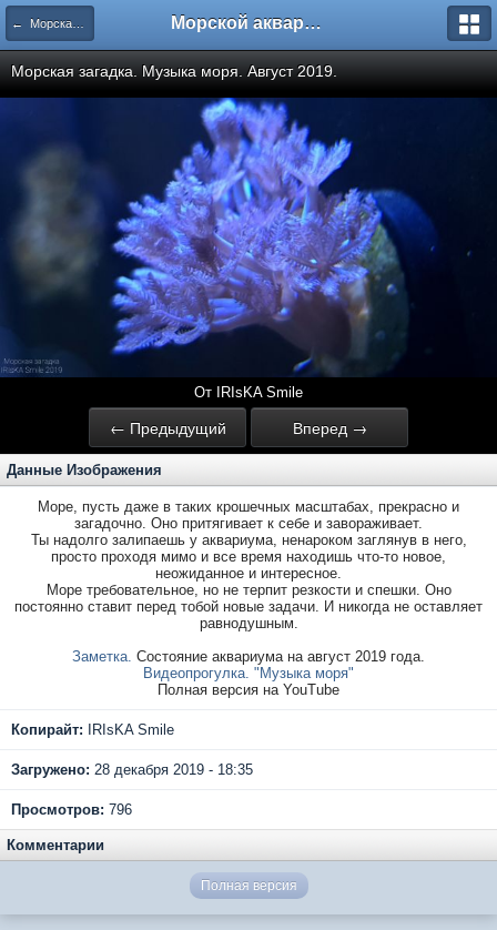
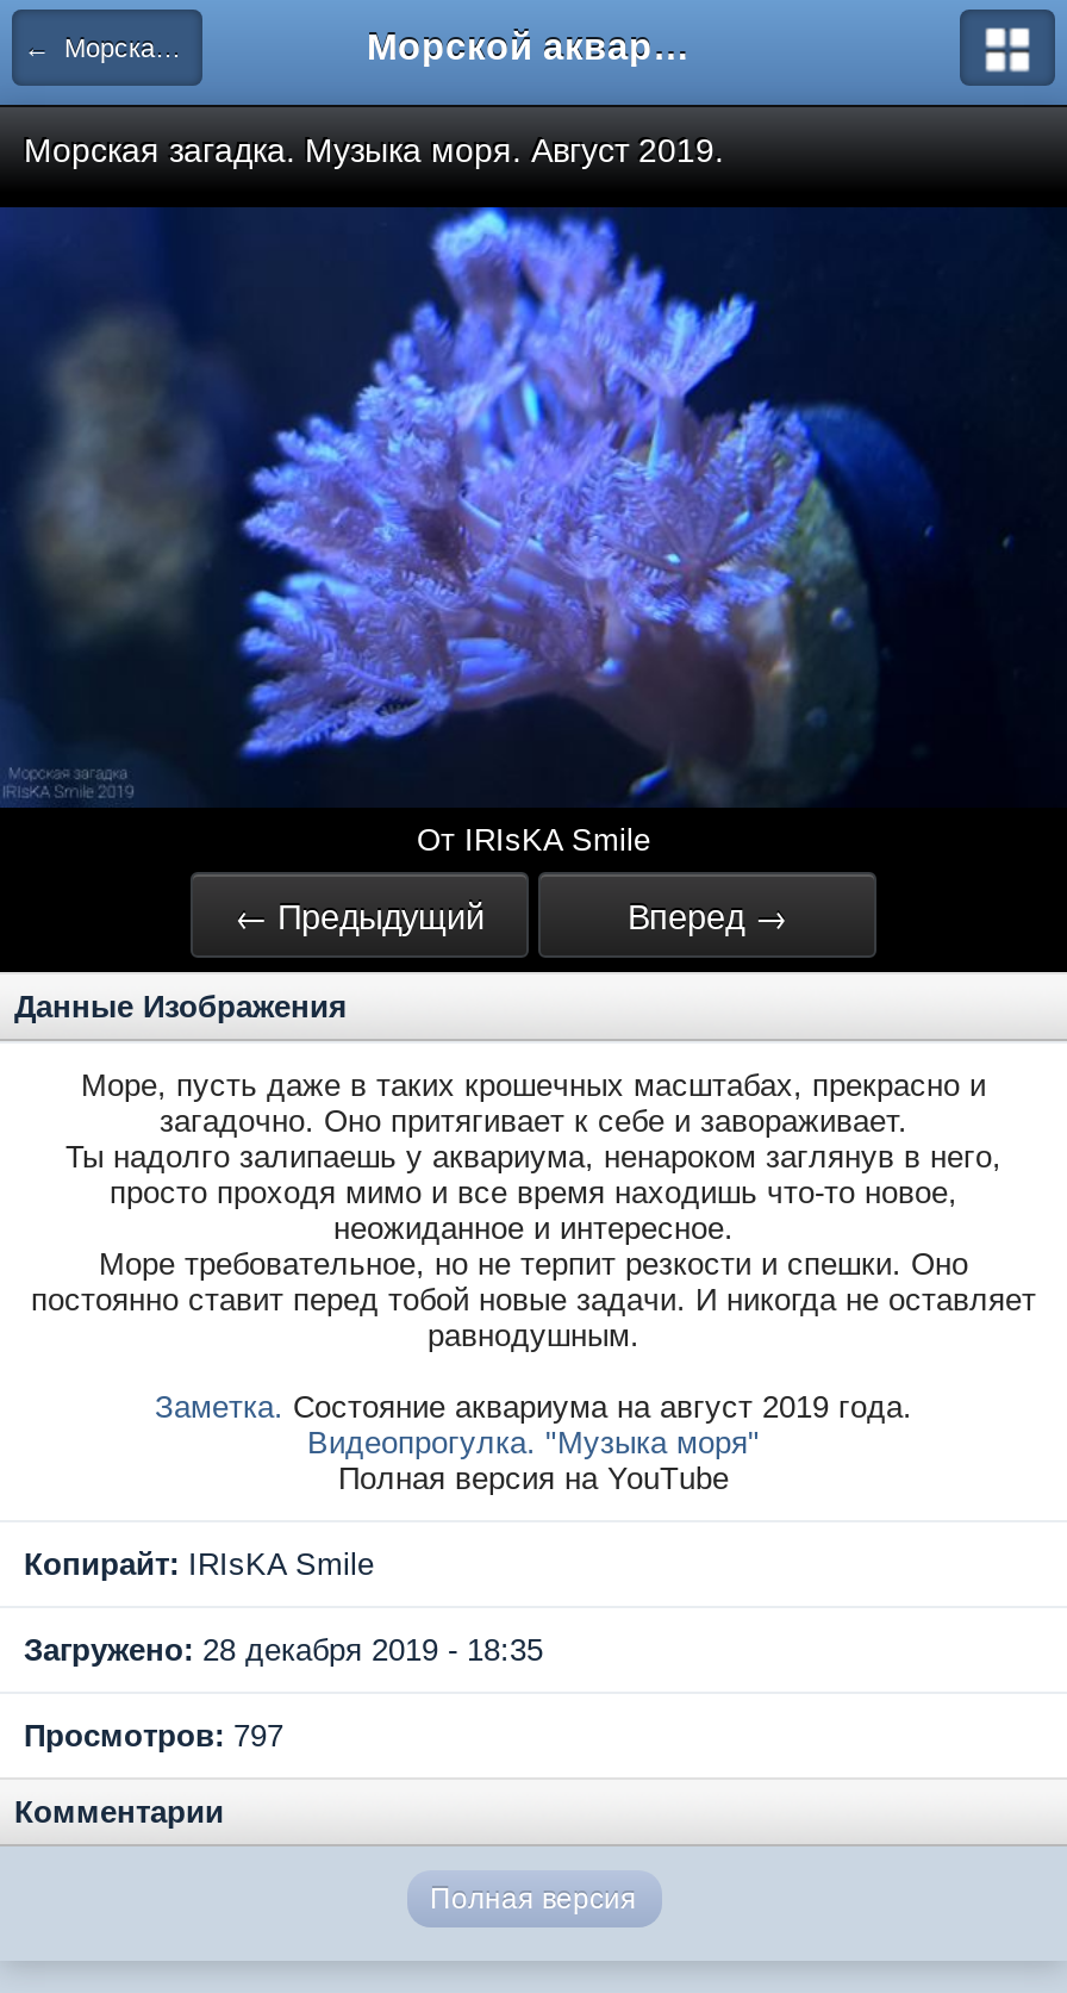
- Просмотров: 796
+ Просмотров: 797
